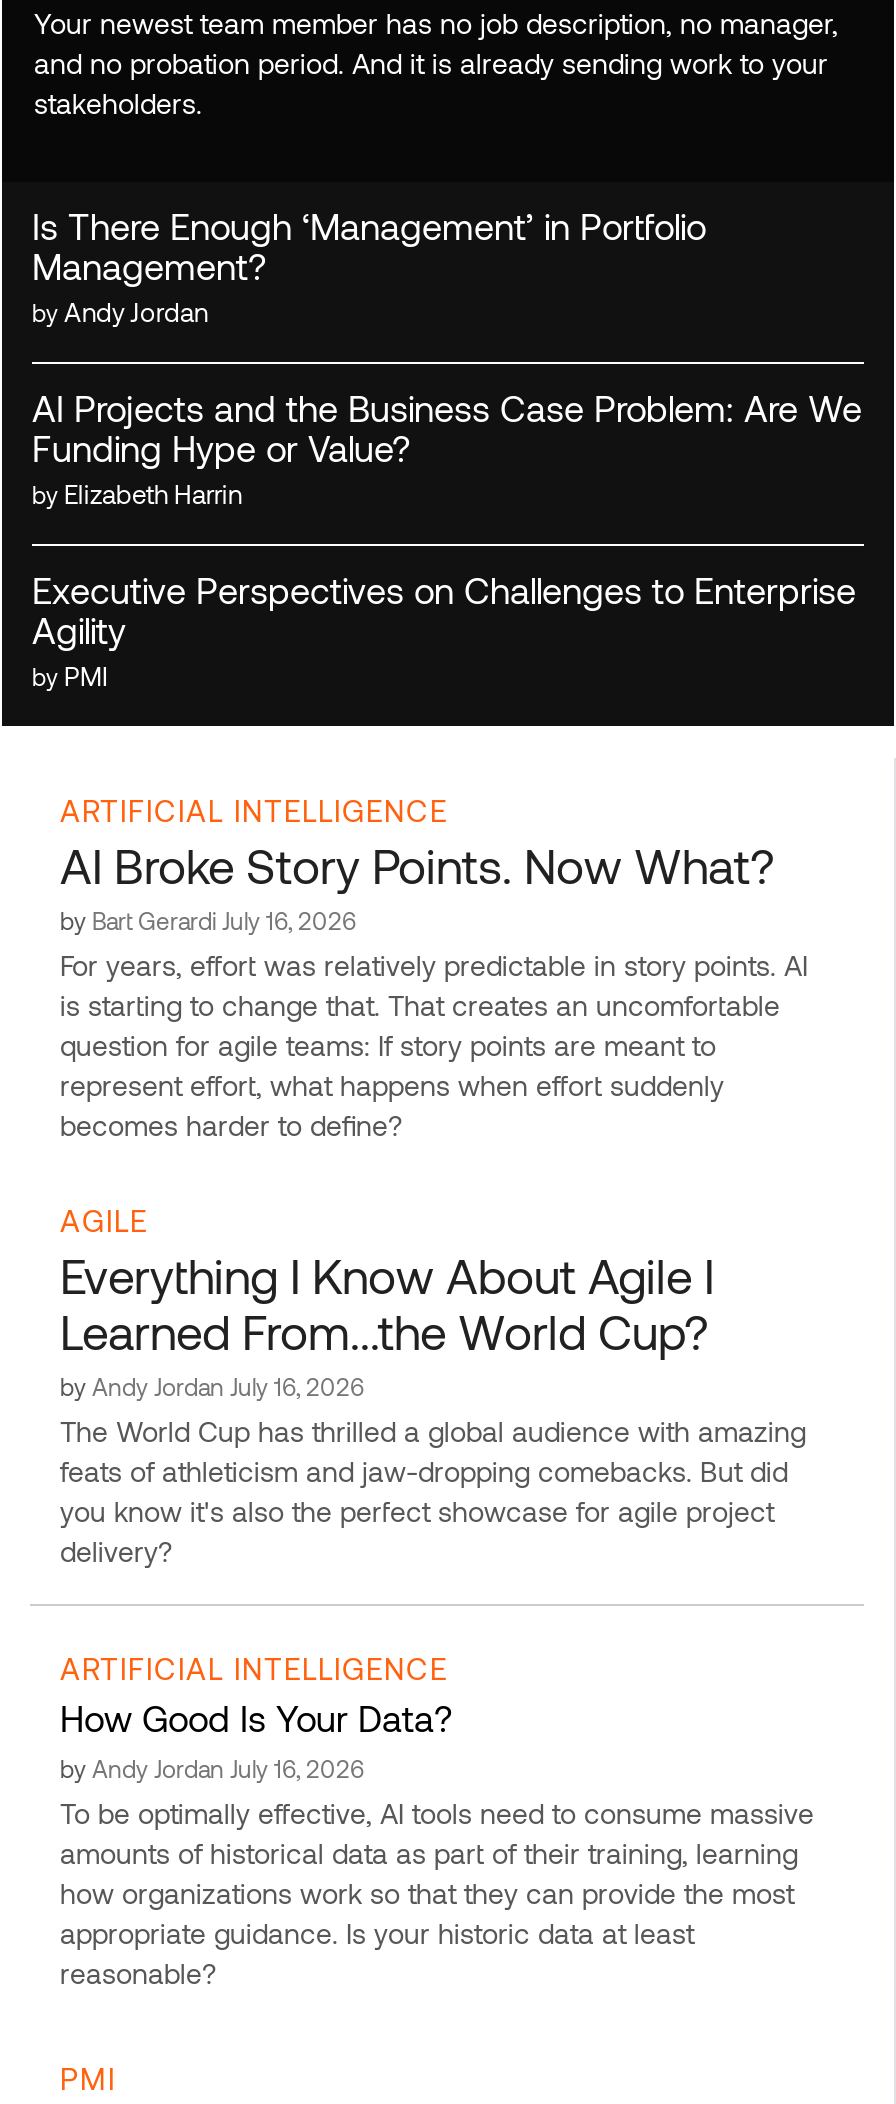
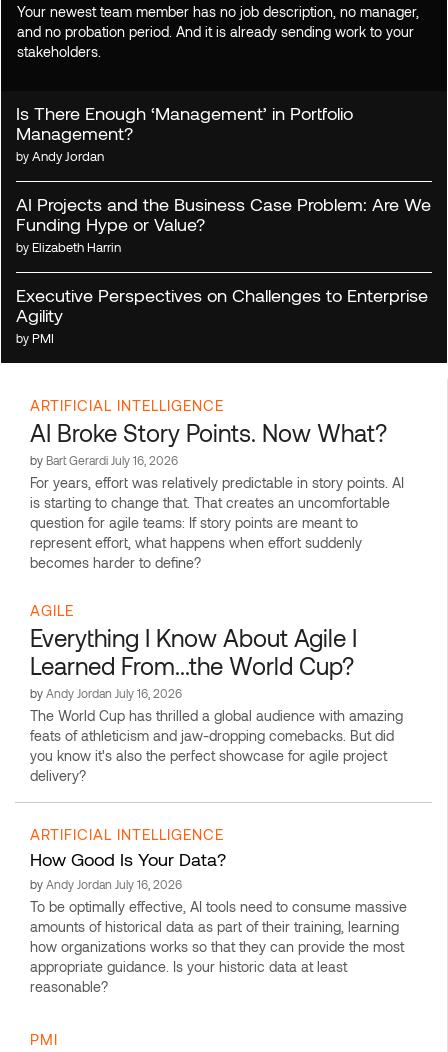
- how organizations work so that they can provide the most
+ how organizations works so that they can provide the most
